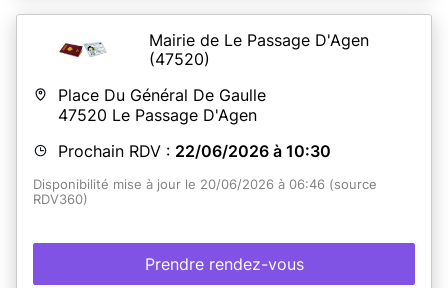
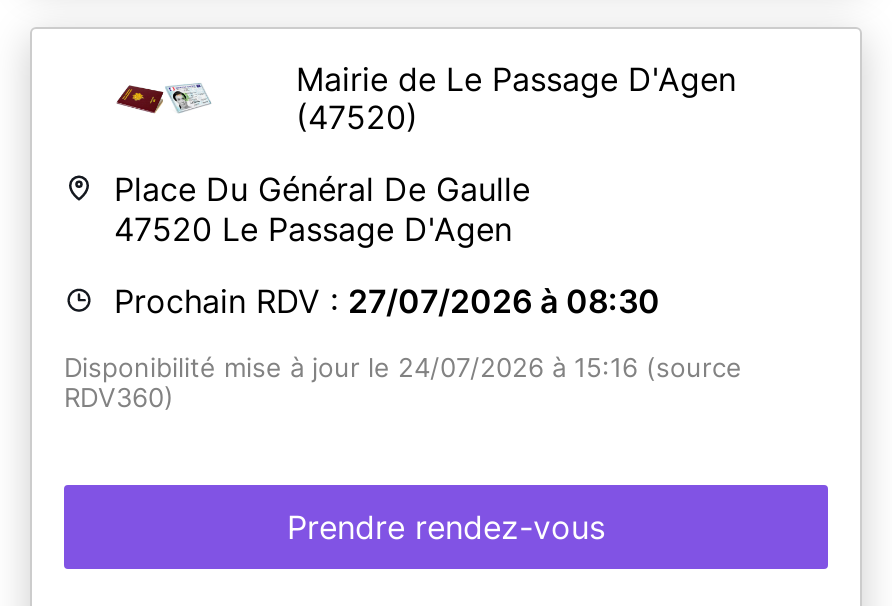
- Prochain RDV : 22/06/2026 à 10:30
+ Prochain RDV : 27/07/2026 à 08:30

- Disponibilité mise à jour le 20/06/2026 à 06:46 (source
+ Disponibilité mise à jour le 24/07/2026 à 15:16 (source
